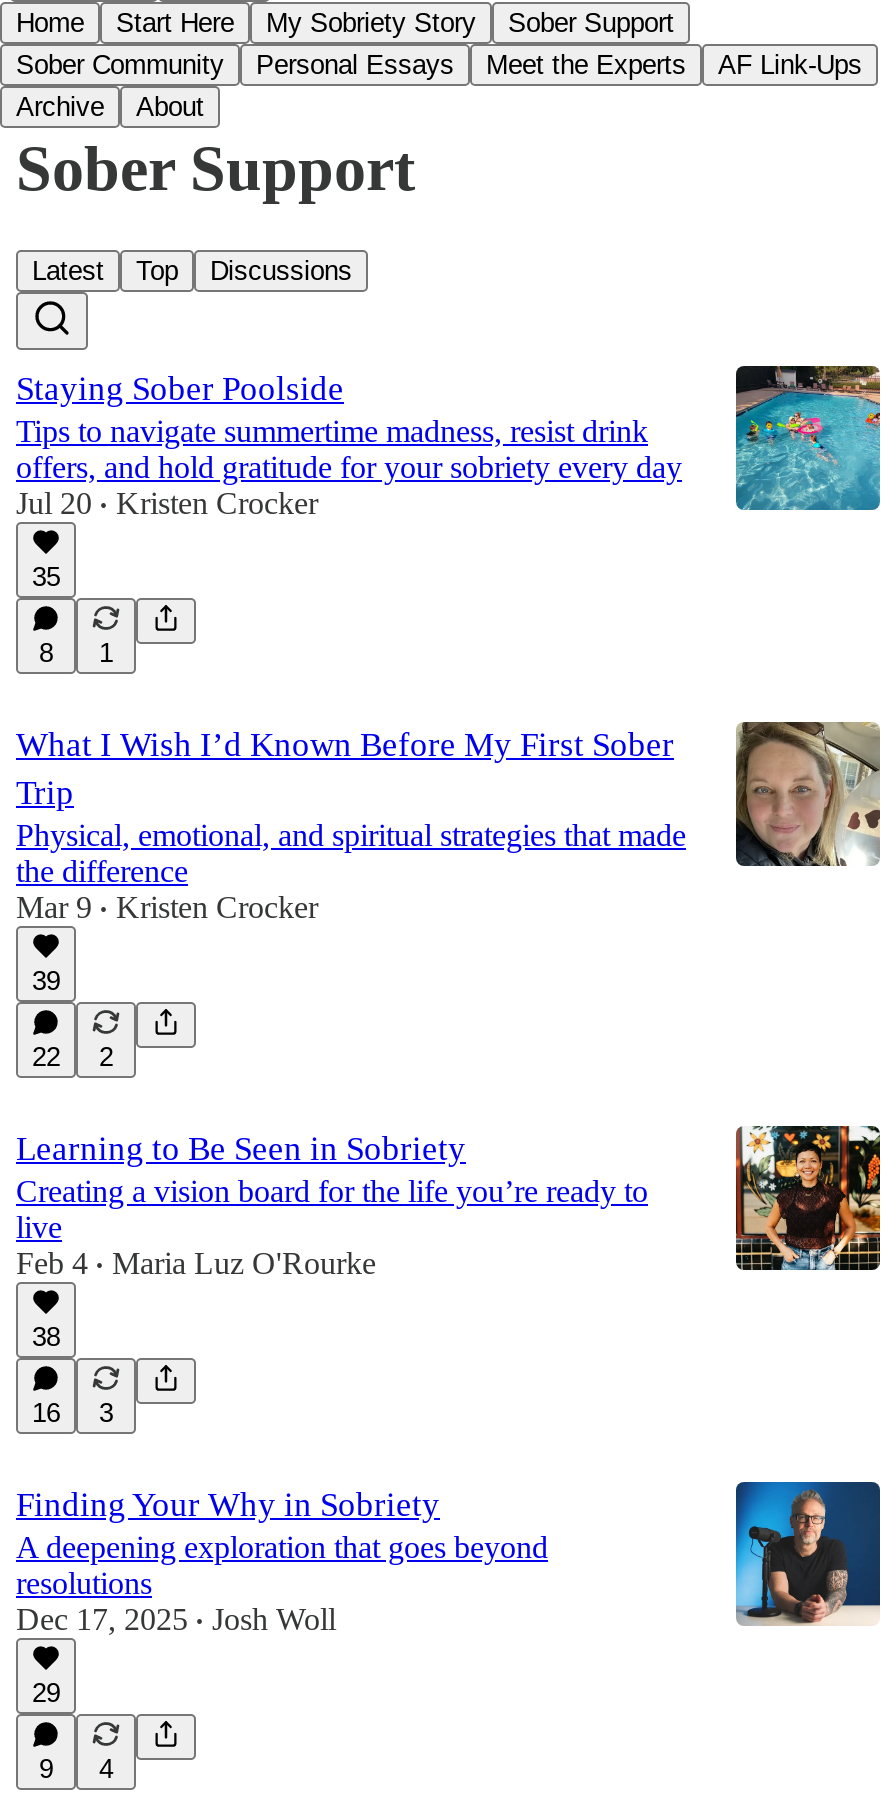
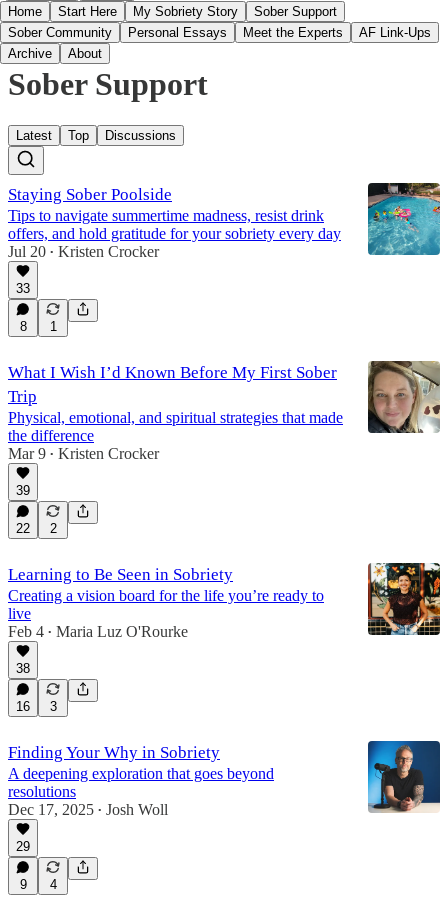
- 35
+ 33
